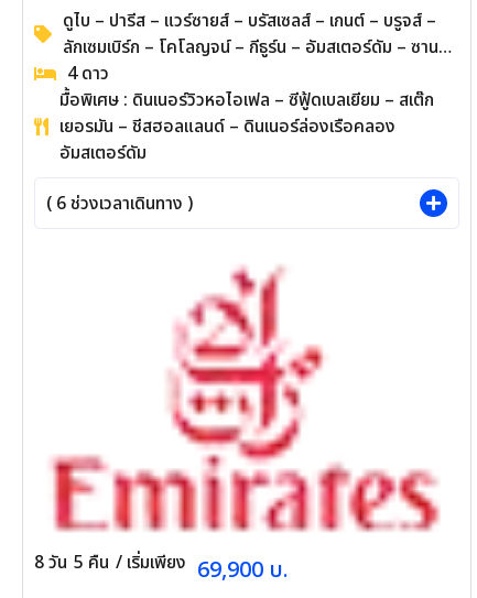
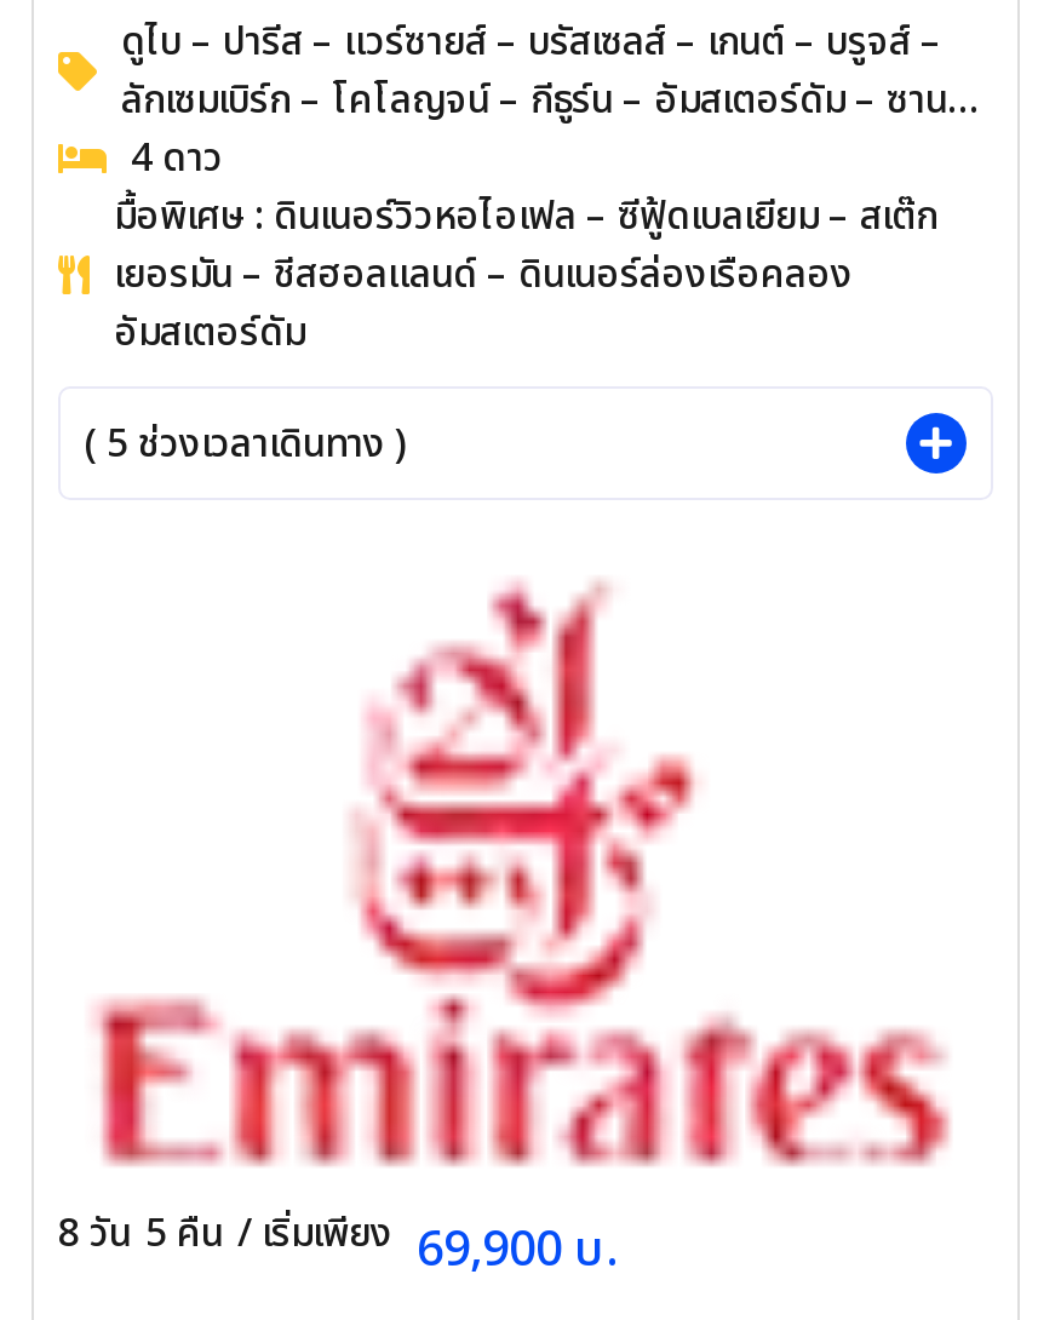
- (6ช่วงเวลาเดินทาง )
+ (5ช่วงเวลาเดินทาง )
